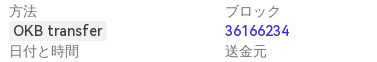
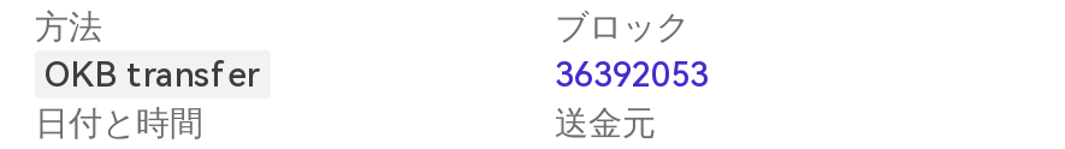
- 36166234
+ 36392053
